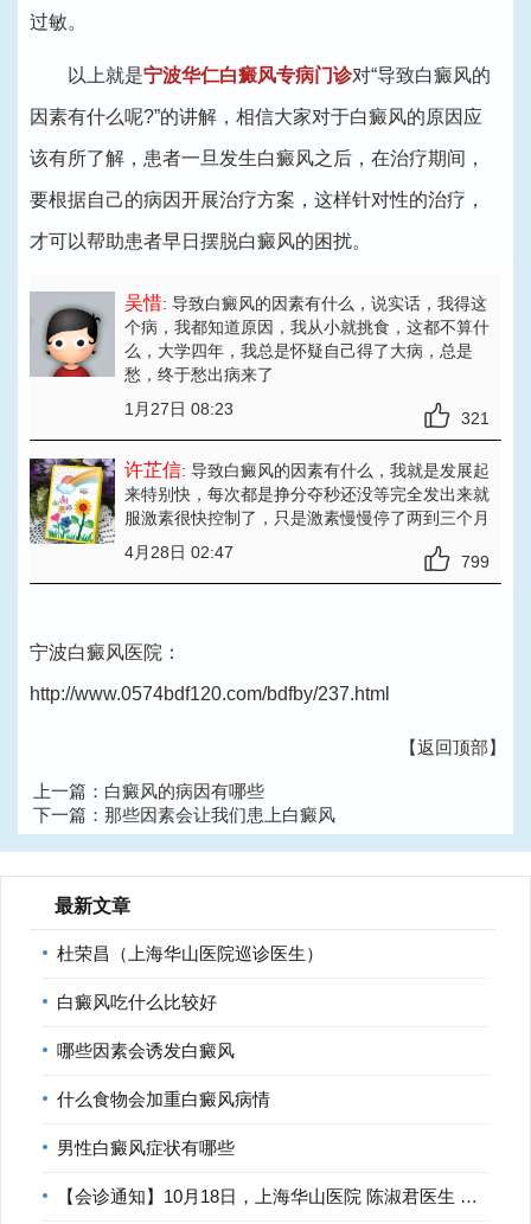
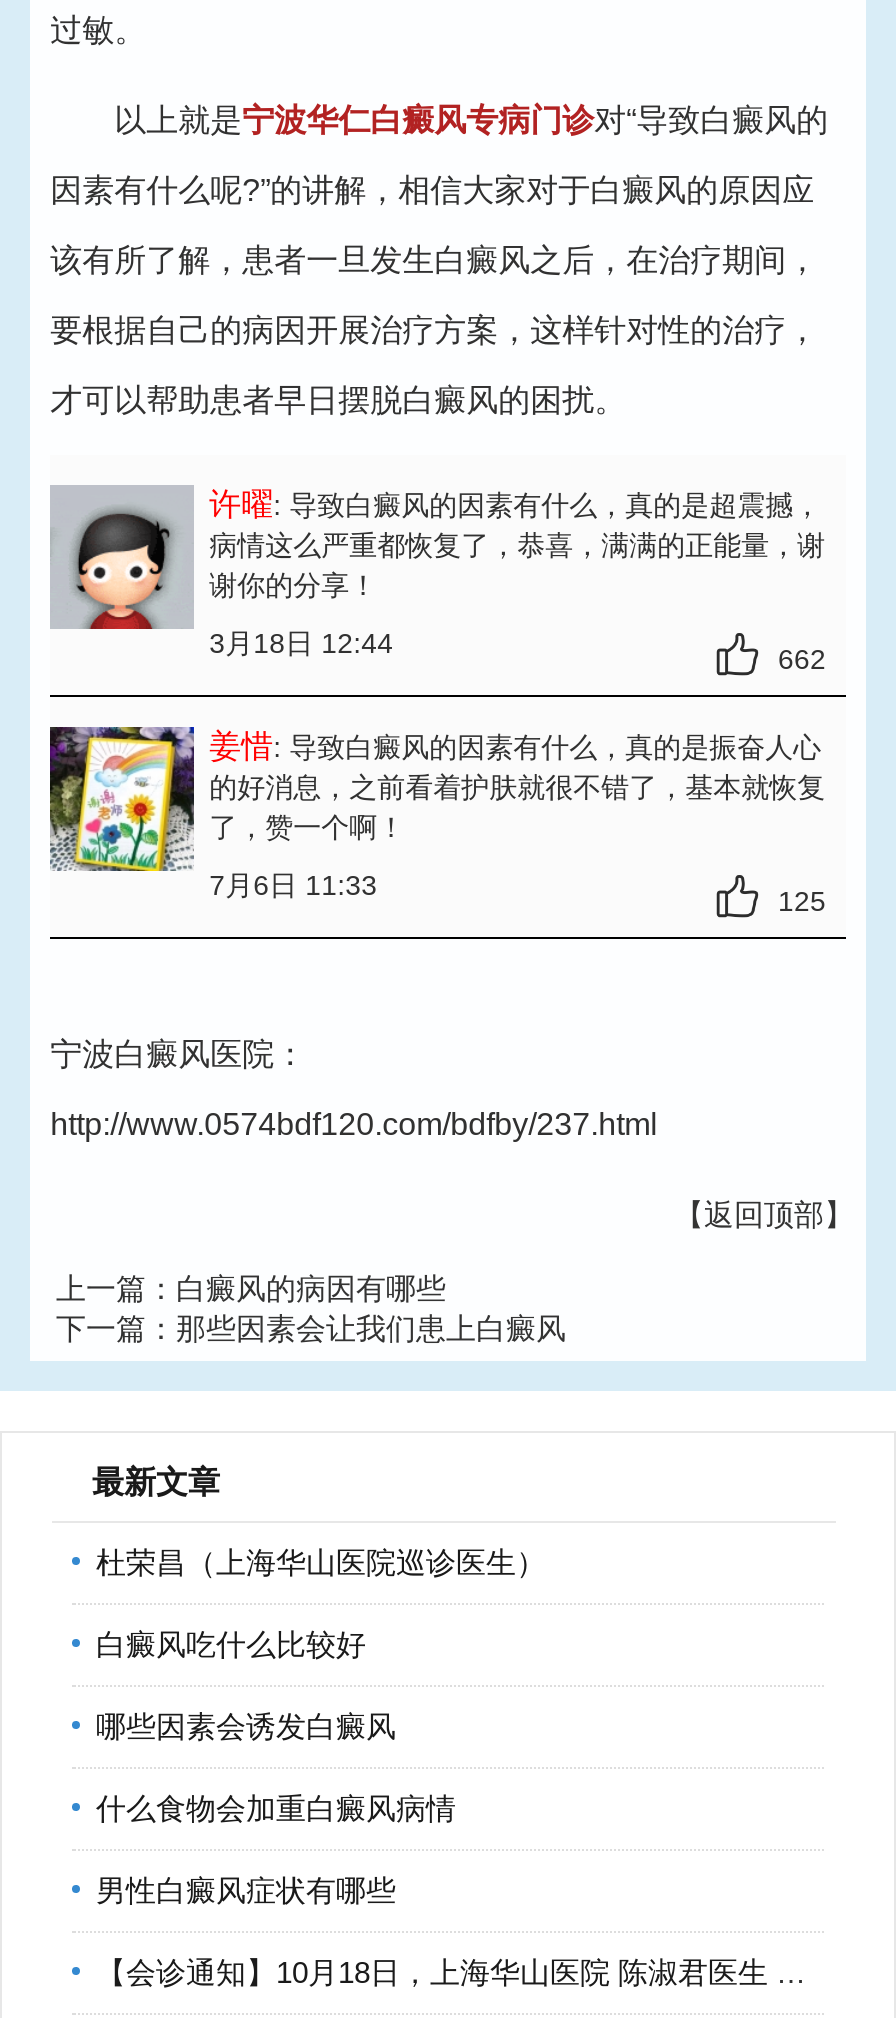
- 吴惜: 导致白癜风的因素有什么，说实话，我得这
- 个病，我都知道原因，我从小就挑食，这都不算什
- 么，大学四年，我总是怀疑自己得了大病，总是
- 愁，终于愁出病来了
+ 许曜: 导致白癜风的因素有什么，真的是超震撼，
+ 病情这么严重都恢复了，恭喜，满满的正能量，谢
+ 谢你的分享！

- 1月27日 08:23
- 321
+ 3月18日 12:44
+ 662

- 许芷信: 导致白癜风的因素有什么，我就是发展起
- 来特别快，每次都是挣分夺秒还没等完全发出来就
- 服激素很快控制了，只是激素慢慢停了两到三个月
+ 姜惜: 导致白癜风的因素有什么，真的是振奋人心
+ 的好消息，之前看着护肤就很不错了，基本就恢复
+ 了，赞一个啊！

- 4月28日 02:47
- 799
+ 7月6日 11:33
+ 125
